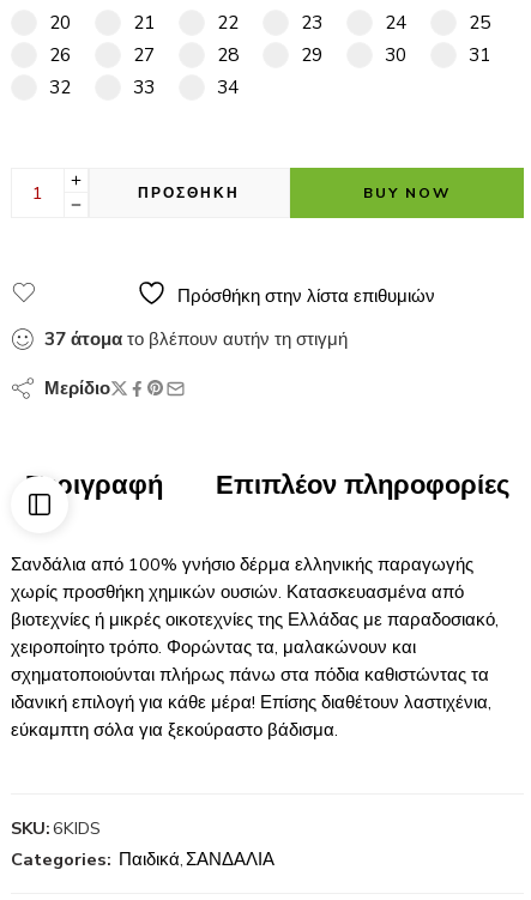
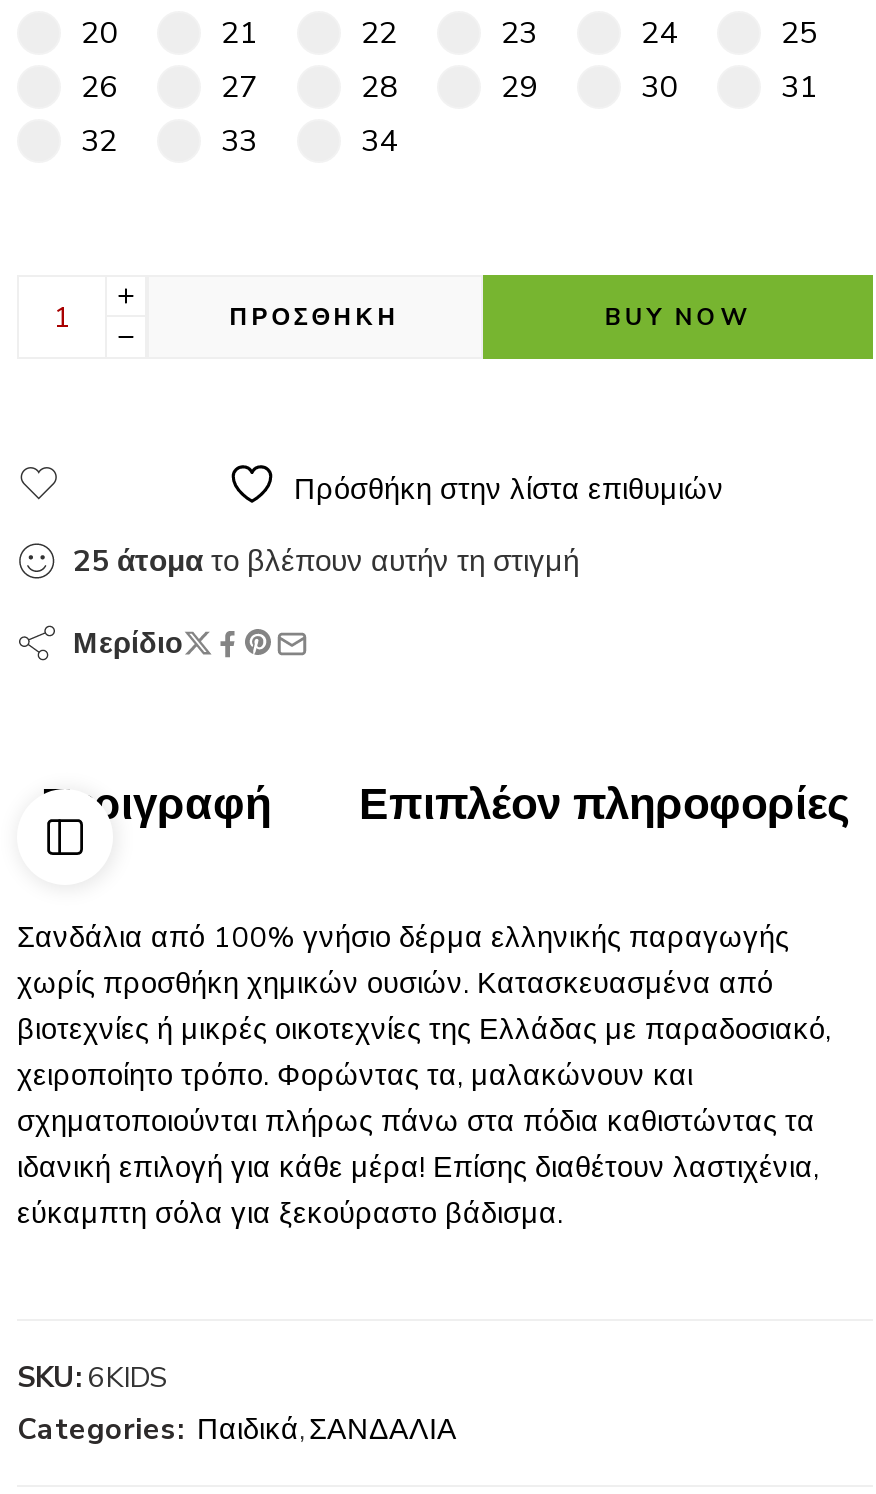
- 37 άτομα το βλέπουν αυτήν τη στιγμή
+ 25 άτομα το βλέπουν αυτήν τη στιγμή
